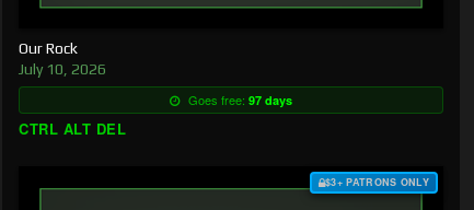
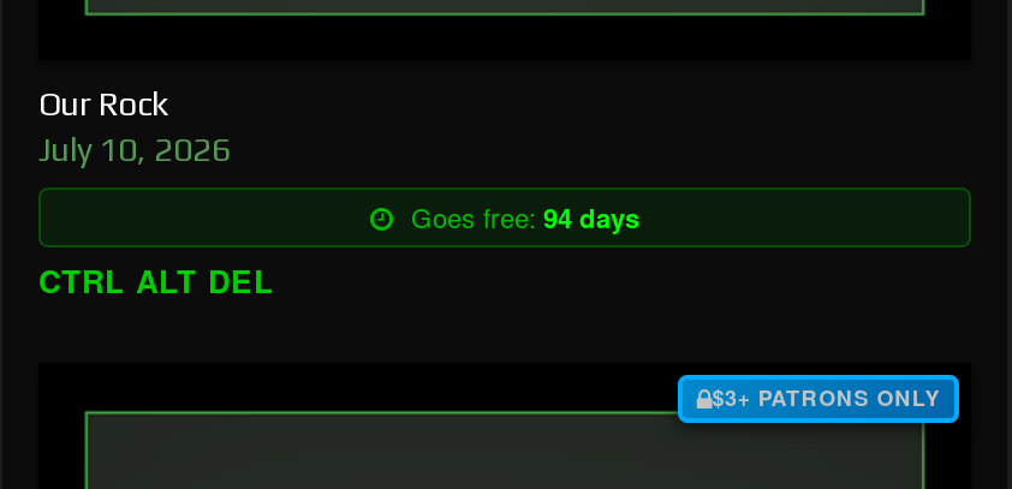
- Goes free: 97 days
+ Goes free: 94 days
